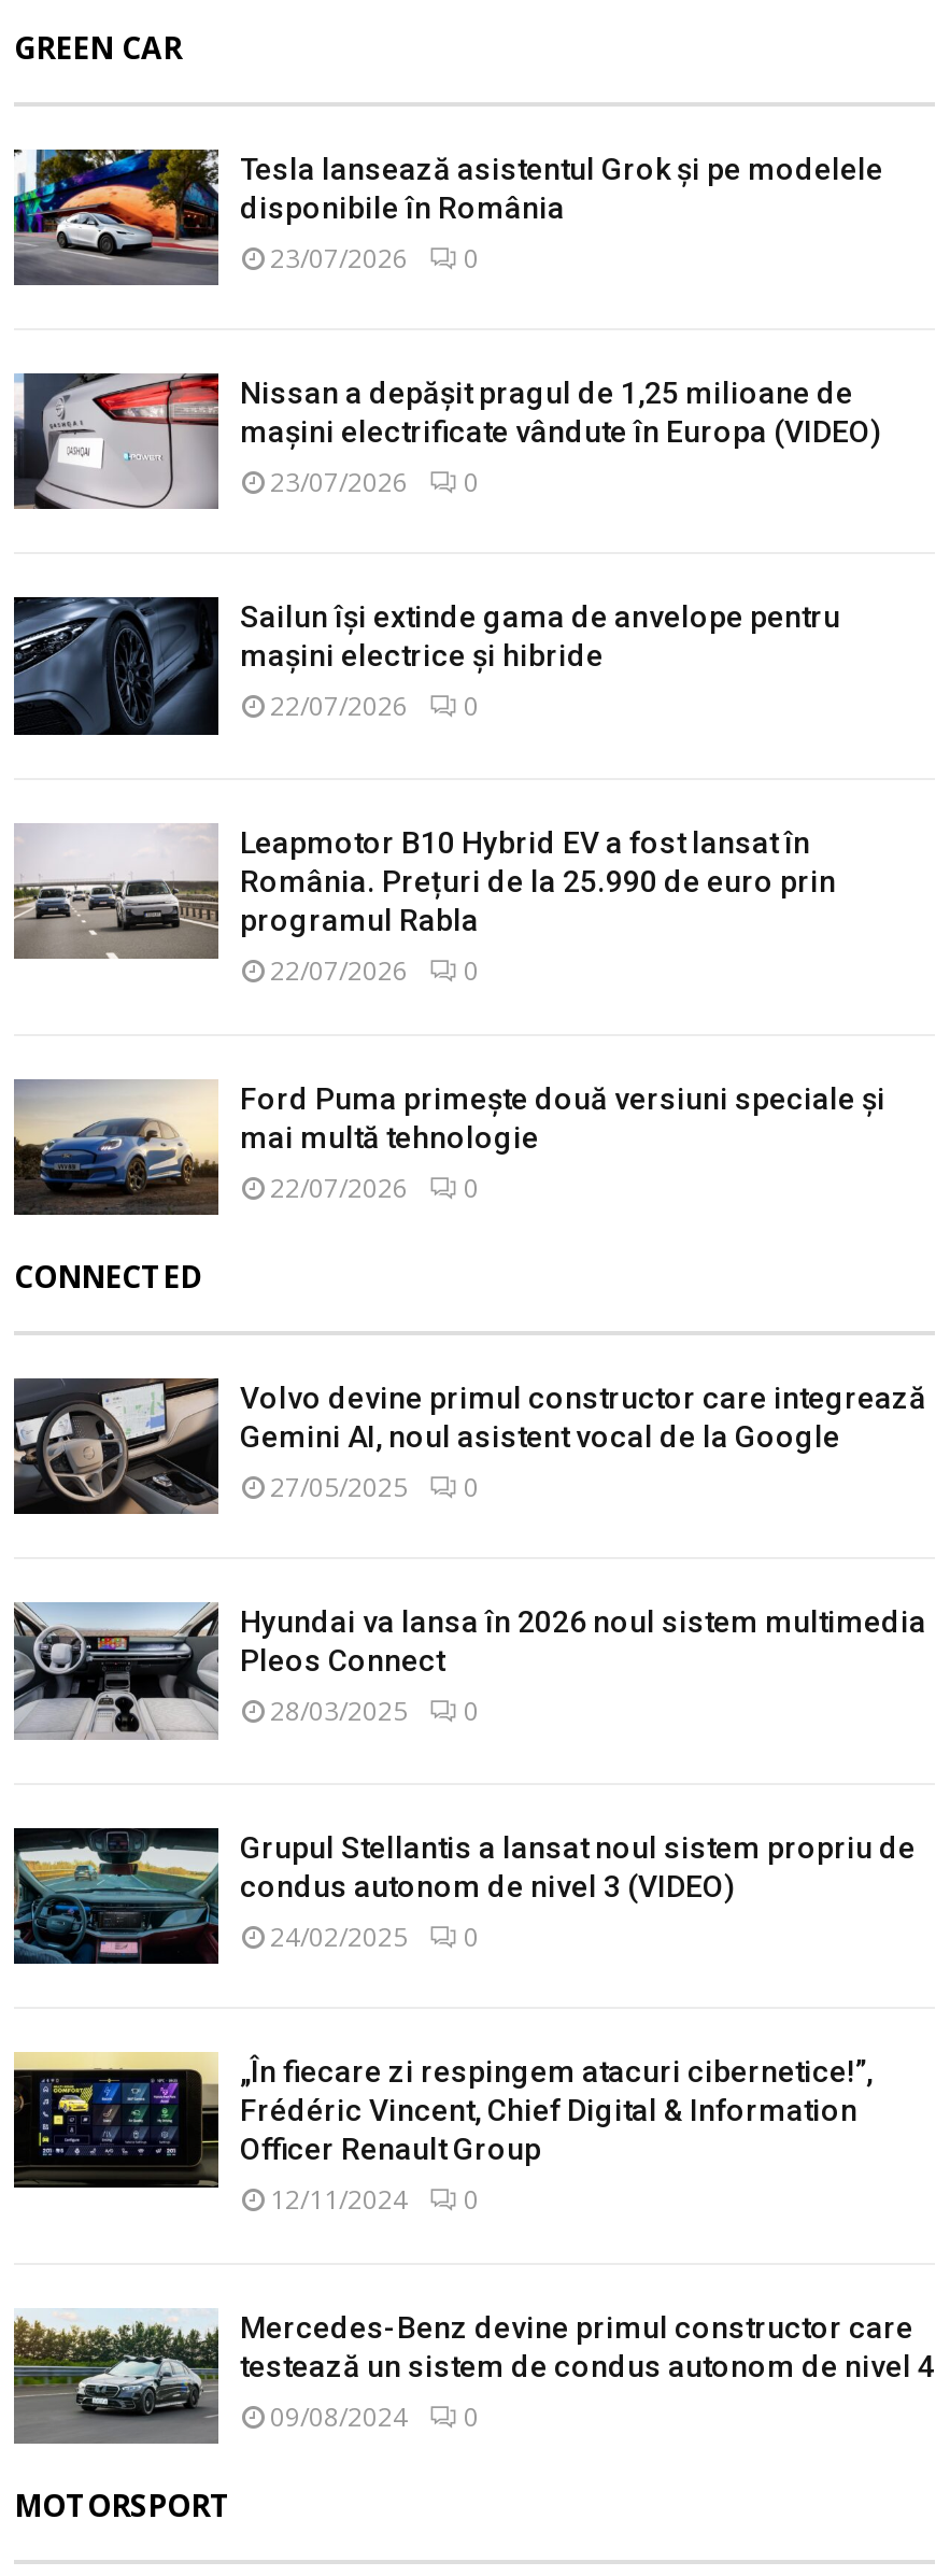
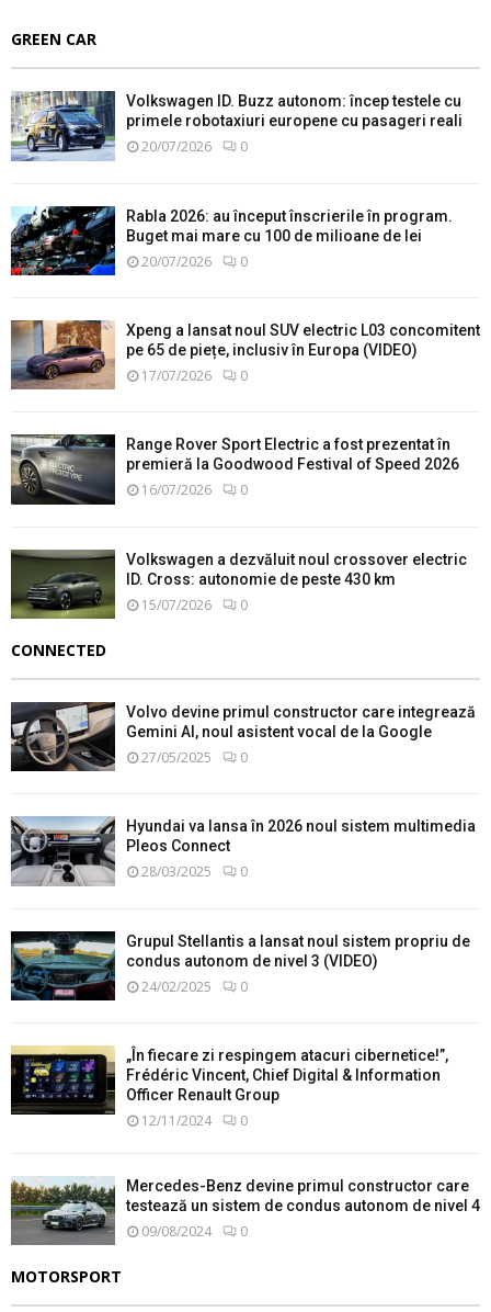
- [image]
- Tesla lansează asistentul Grok și pe modelele
- disponibile în România
- 23/07/2026
+ [image]
+ Volkswagen ID. Buzz autonom: încep testele cu
+ primele robotaxiuri europene cu pasageri reali
+ 20/07/2026

- [image]
- Nissan a depășit pragul de 1,25 milioane de
- mașini electrificate vândute în Europa (VIDEO)
- 23/07/2026
+ [image]
+ Rabla 2026: au început înscrierile în program.
+ Buget mai mare cu 100 de milioane de lei
+ 20/07/2026

- [image]
- Sailun își extinde gama de anvelope pentru
- mașini electrice și hibride
- 22/07/2026
+ [image]
+ Xpeng a lansat noul SUV electric L03 concomitent
+ pe 65 de piețe, inclusiv în Europa (VIDEO)
+ 17/07/2026

- [image]
- Leapmotor B10 Hybrid EV a fost lansat în
- România. Prețuri de la 25.990 de euro prin
- programul Rabla
- 22/07/2026
+ [image]
+ Range Rover Sport Electric a fost prezentat în
+ premieră la Goodwood Festival of Speed 2026
+ 16/07/2026

- [image]
- Ford Puma primește două versiuni speciale și
- mai multă tehnologie
- 22/07/2026
+ [image]
+ Volkswagen a dezvăluit noul crossover electric
+ ID. Cross: autonomie de peste 430 km
+ 15/07/2026
